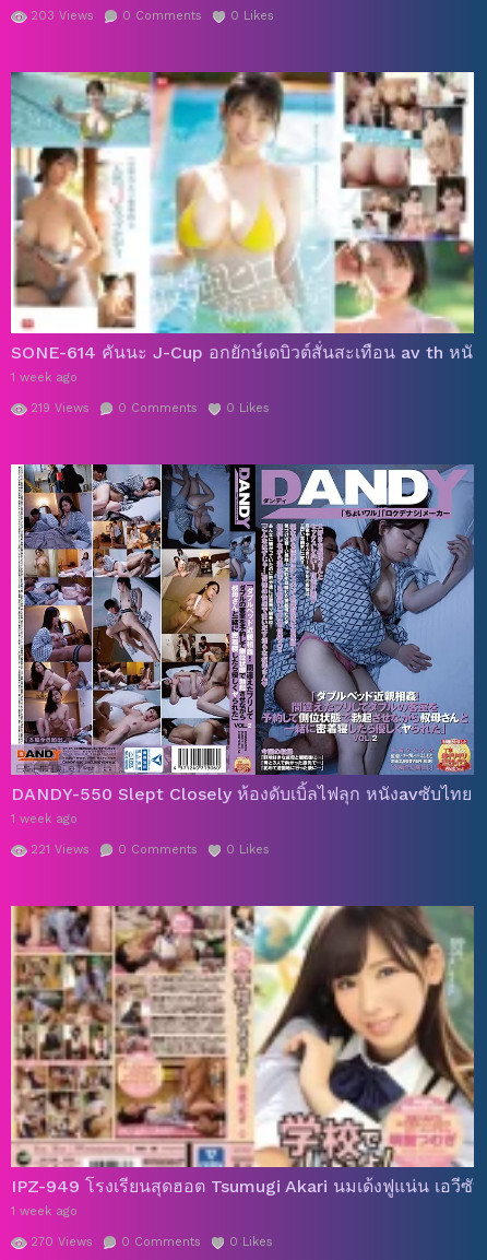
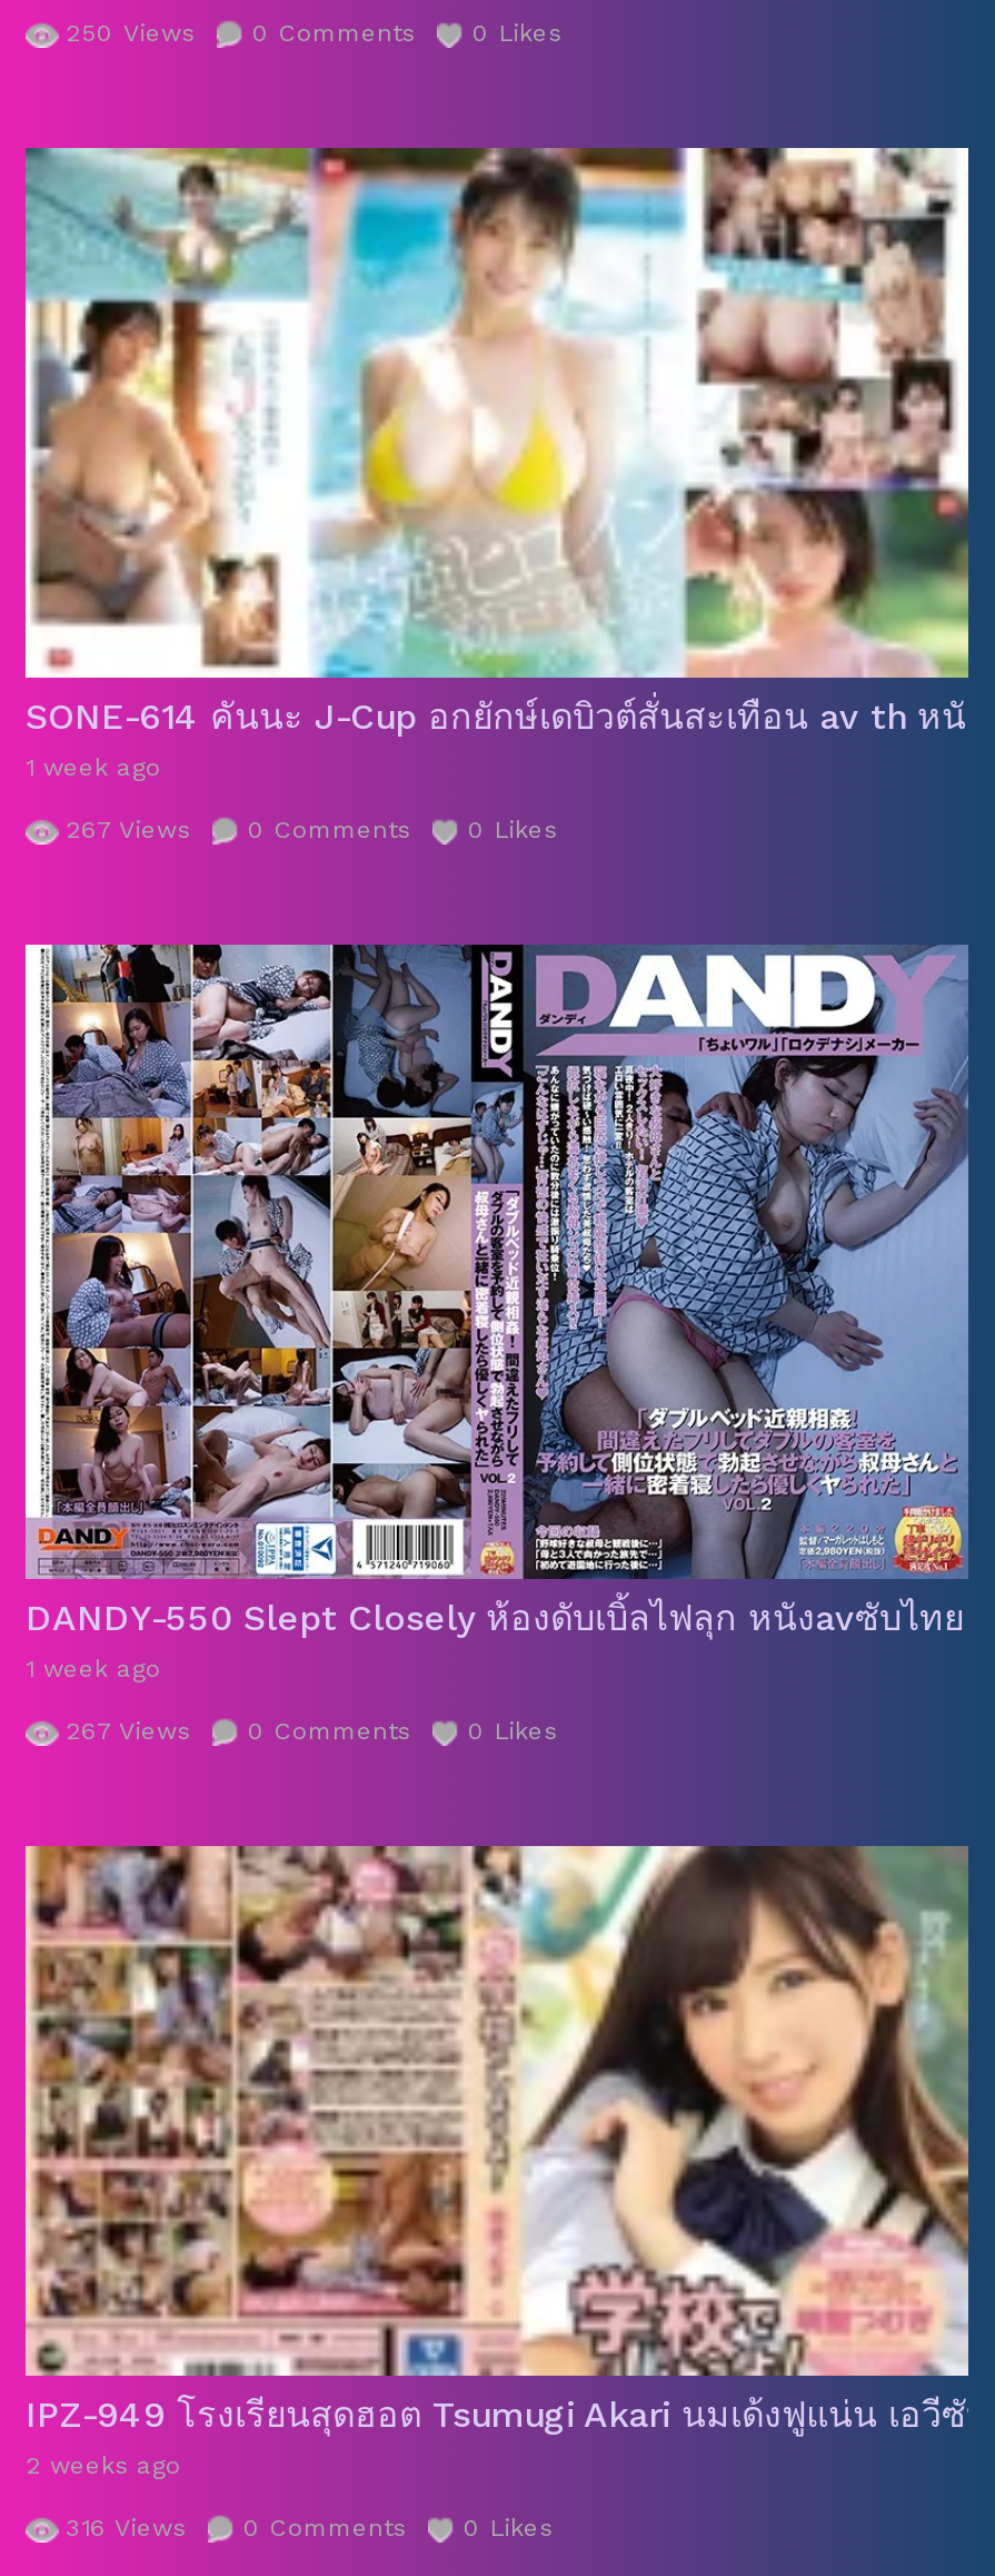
- 203 Views 0 Comments 0 Likes
+ 250 Views 0 Comments 0 Likes

- 219 Views
+ 267 Views

- 221 Views 0 Comments 0 Likes
+ 267 Views 0 Comments 0 Likes

- 1 week ago
+ 2 weeks ago

- 270 Views
+ 316 Views
